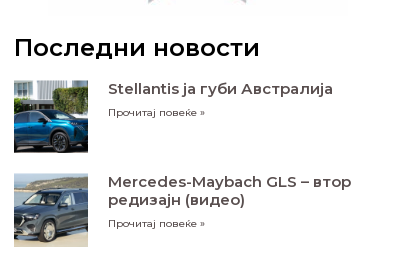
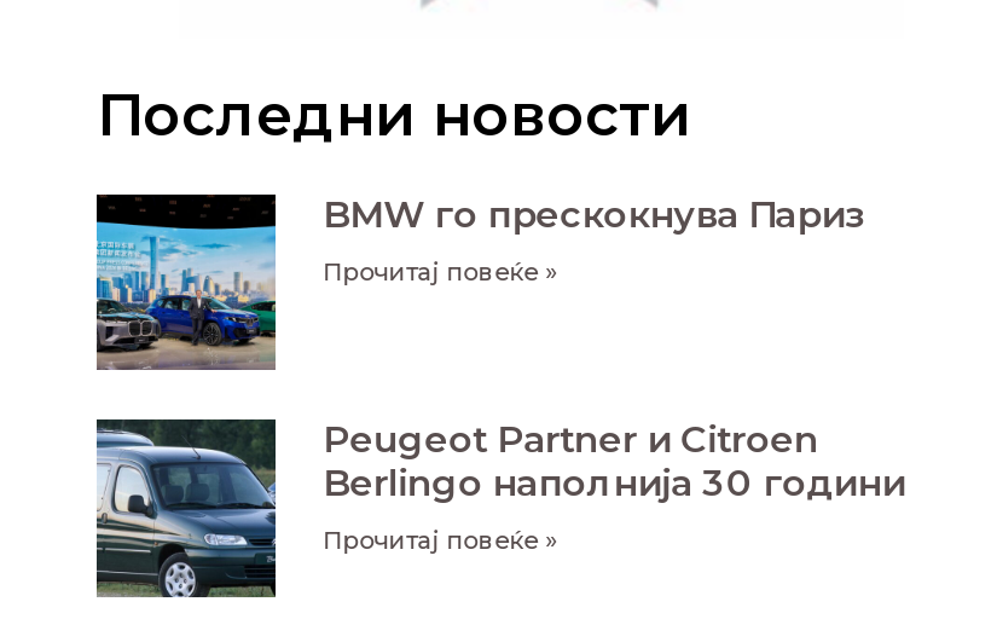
- [image]
- Stellantis ја губи Австралија
+ [image]
+ BMW го прескокнува Париз

- [image]
- Mercedes-Maybach GLS – втор
- редизајн (видео)
+ [image]
+ Peugeot Partner и Citroen
+ Berlingo наполнија 30 години
